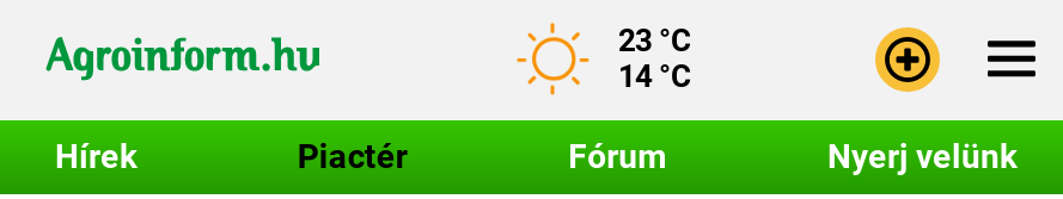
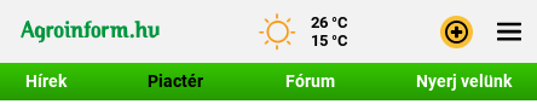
- 23 °C
+ 26 °C

- 14 °C
+ 15 °C
